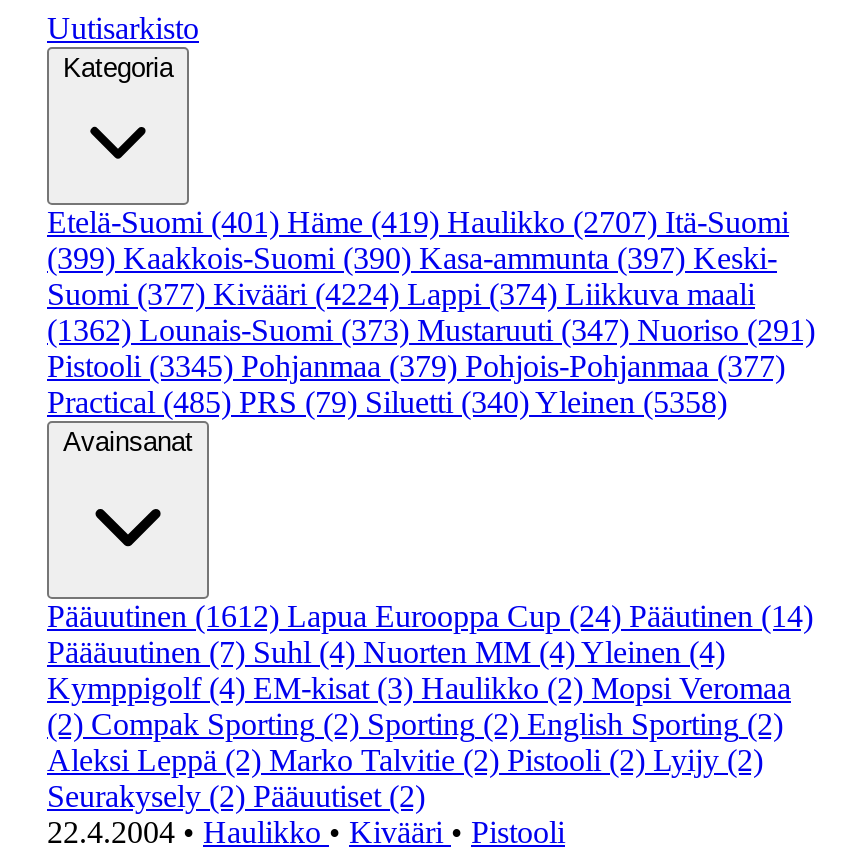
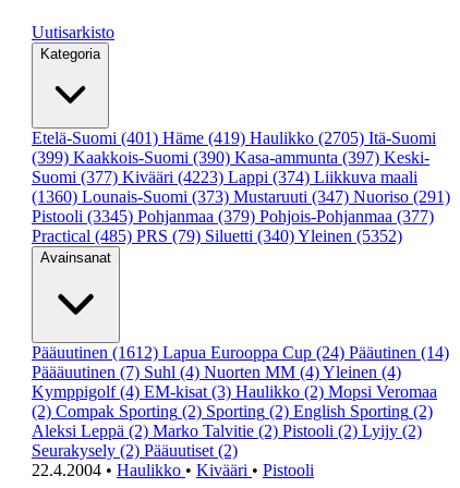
- Etelä-Suomi (401) Häme (419) Haulikko (2707) Itä-Suomi
+ Etelä-Suomi (401) Häme (419) Haulikko (2705) Itä-Suomi

- Suomi (377) Kivääri (4224) Lappi (374) Liikkuva maali
+ Suomi (377) Kivääri (4223) Lappi (374) Liikkuva maali

- (1362) Lounais-Suomi (373) Mustaruuti (347) Nuoriso (291)
+ (1360) Lounais-Suomi (373) Mustaruuti (347) Nuoriso (291)

- Practical (485) PRS (79) Siluetti (340) Yleinen (5358)
+ Practical (485) PRS (79) Siluetti (340) Yleinen (5352)
